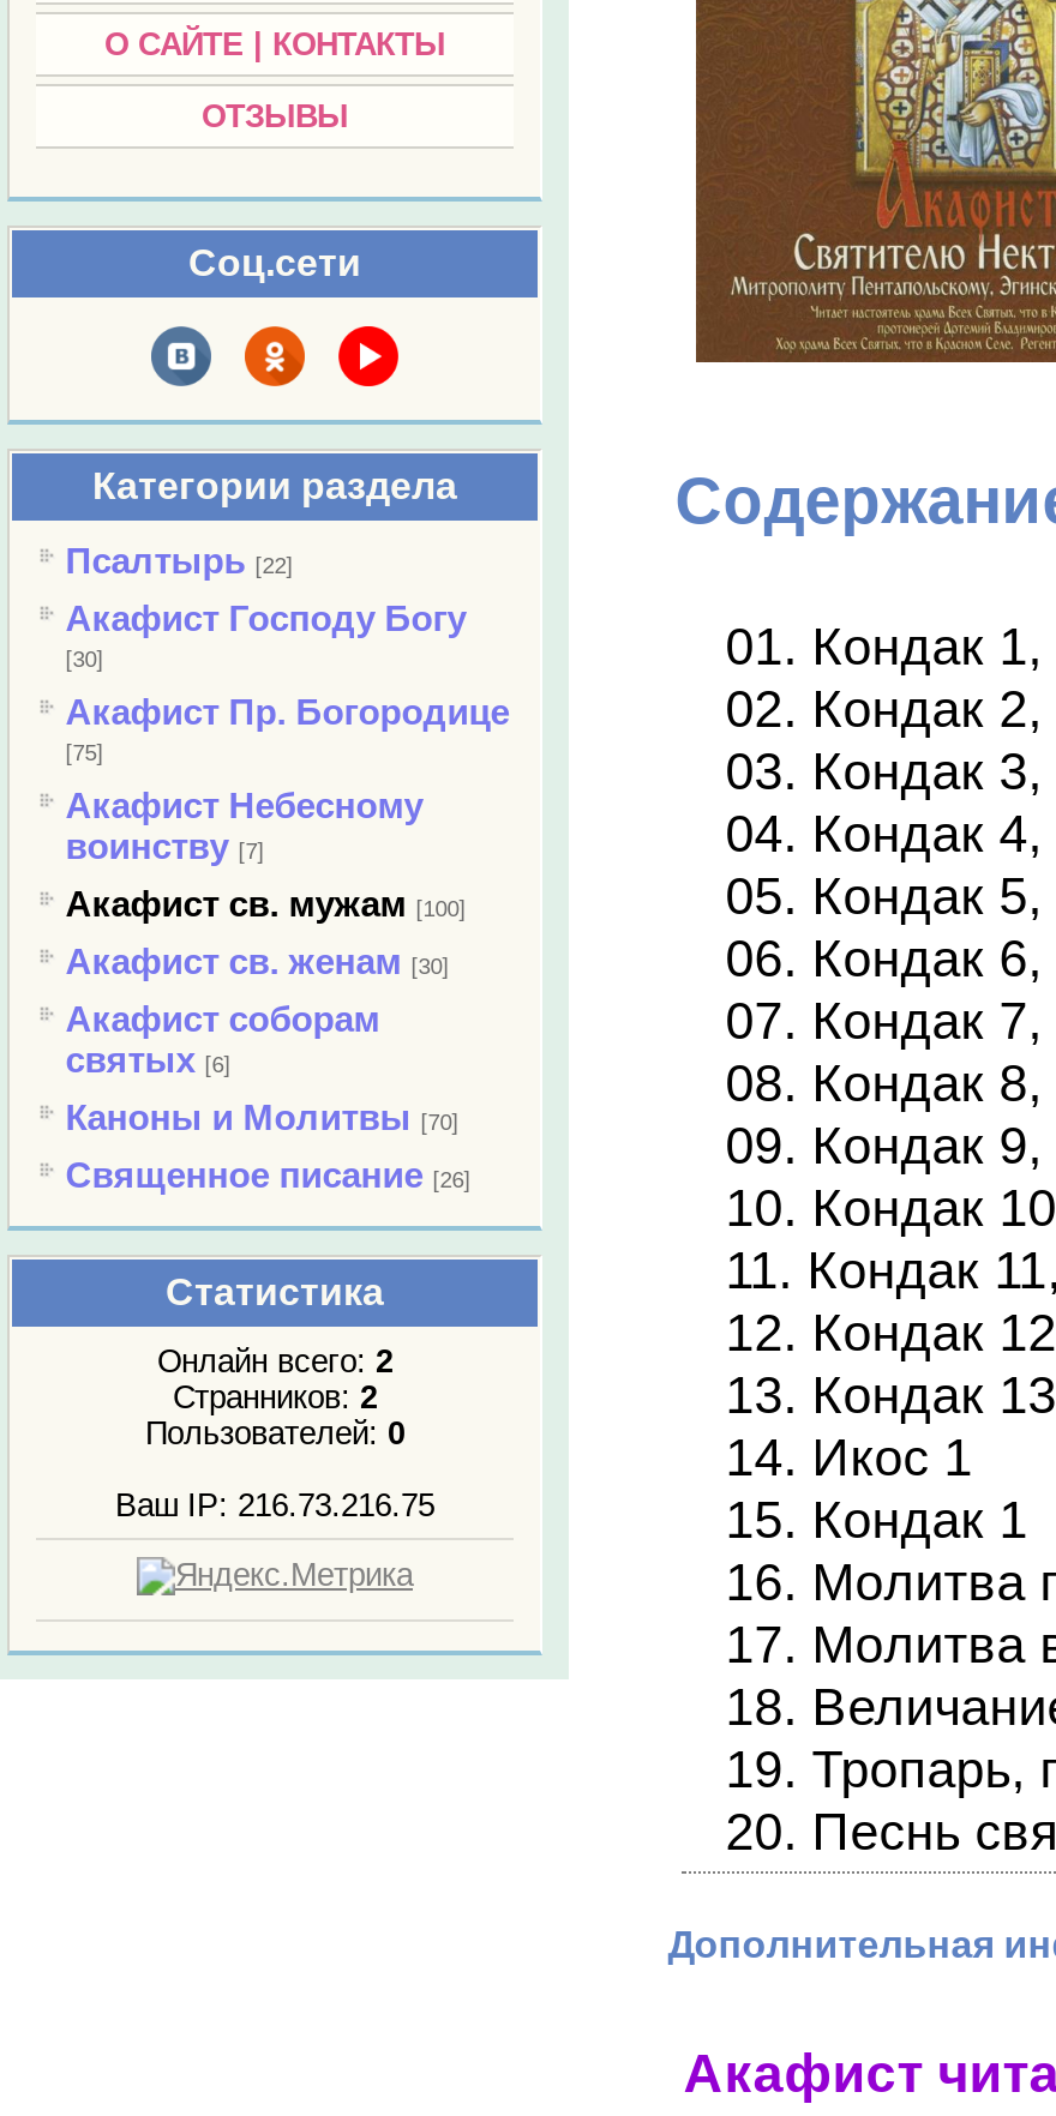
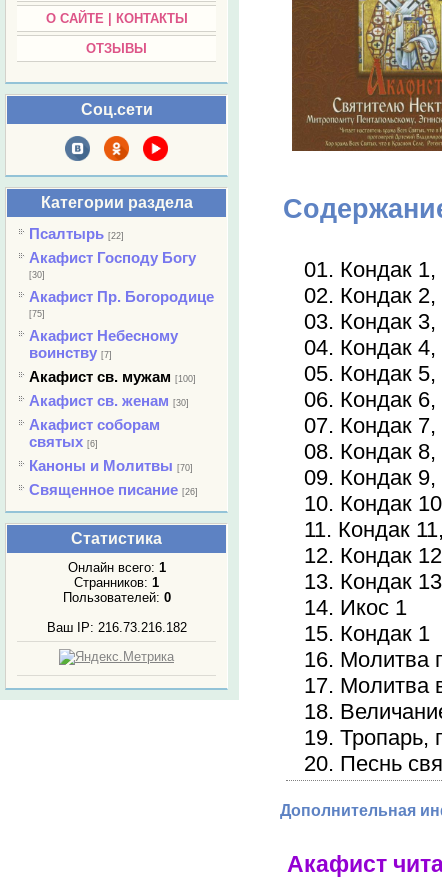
- Онлайн всего: 2
+ Онлайн всего: 1

- Странников: 2
+ Странников: 1

- Ваш IP: 216.73.216.75
+ Ваш IP: 216.73.216.182
